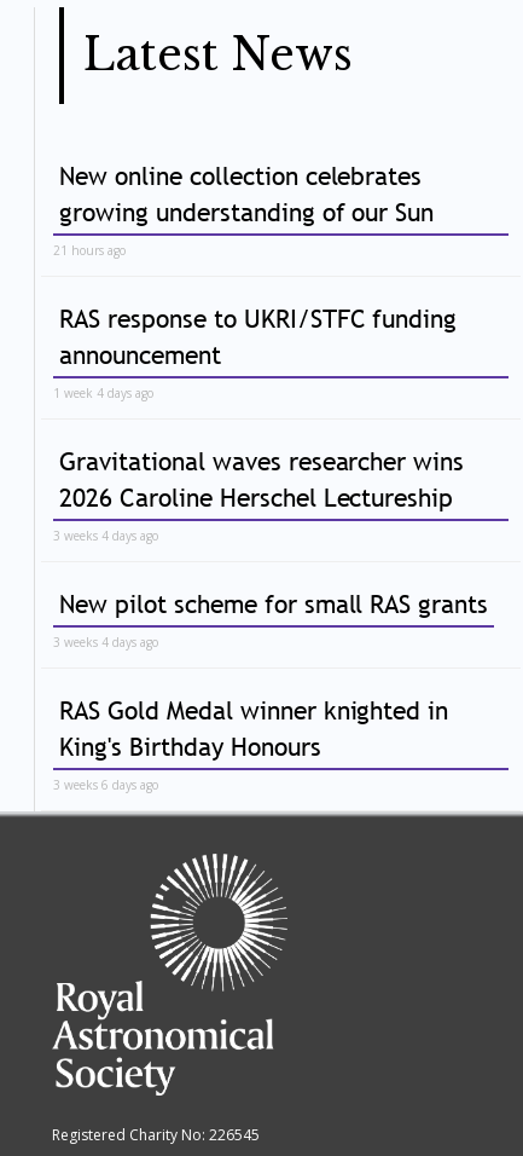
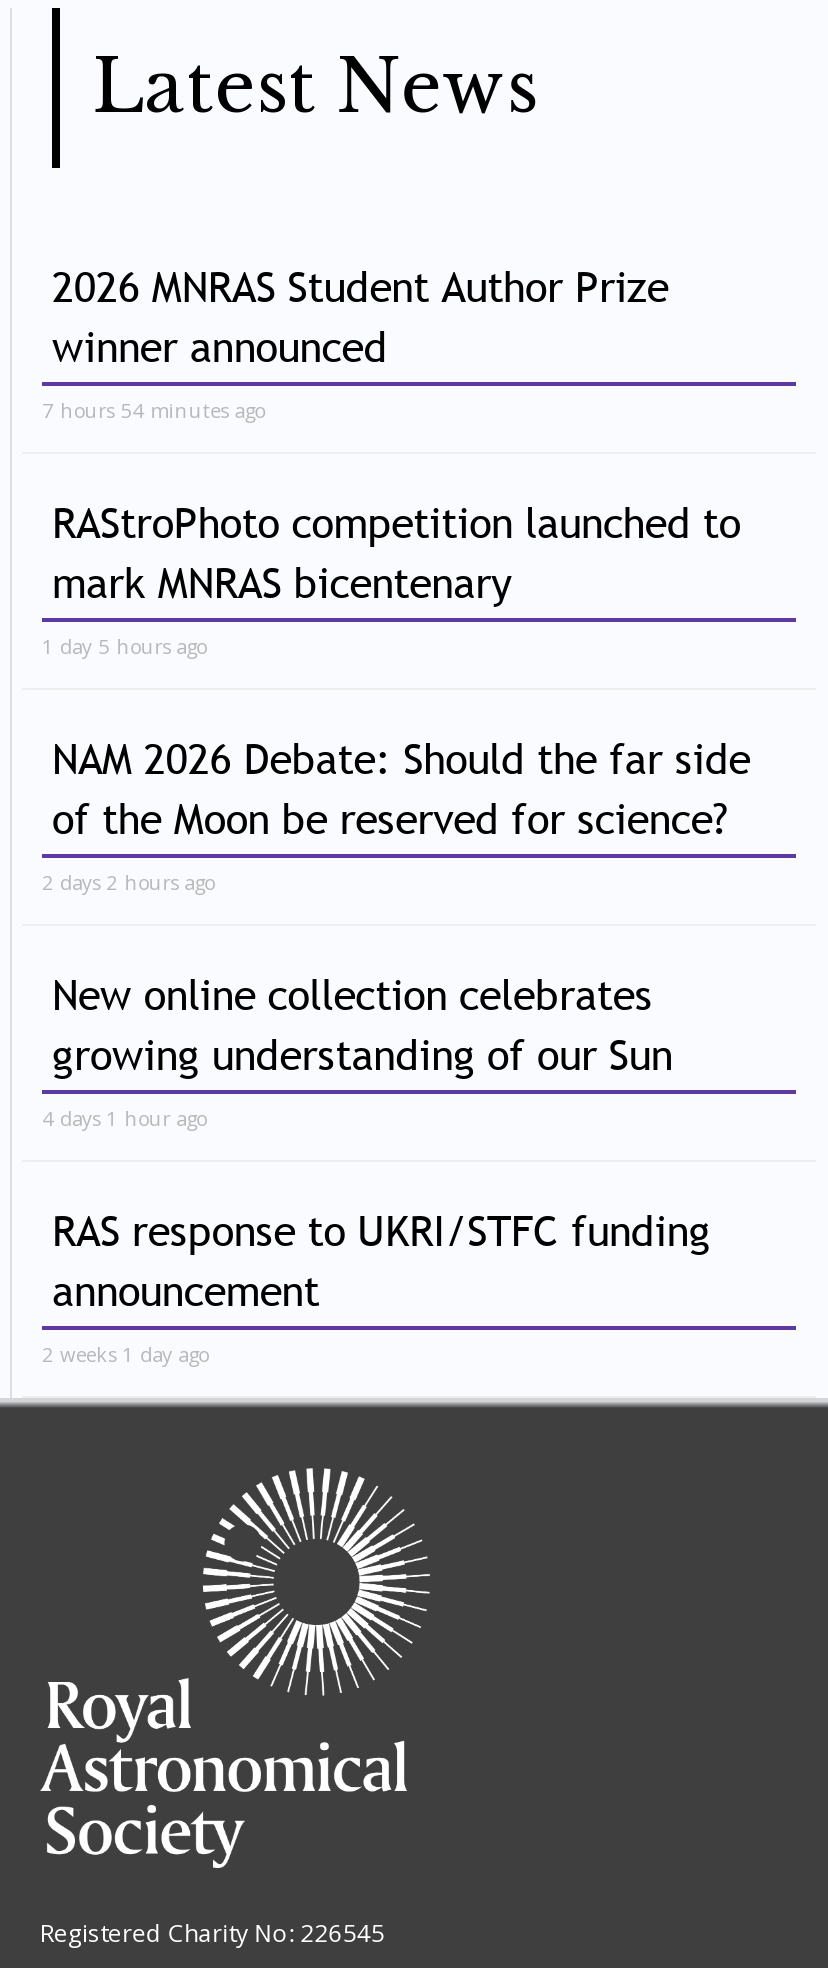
+ 2026 MNRAS Student Author Prize
+ winner announced
+ 7 hours 54 minutes ago
+ RAStroPhoto competition launched to
+ mark MNRAS bicentenary
+ 1 day 5 hours ago
+ NAM 2026 Debate: Should the far side
+ of the Moon be reserved for science?
+ 2 days 2 hours ago

moved down: New online collection celebrates | growing understanding of our Sun

- 21 hours ago
+ 4 days 1 hour ago

moved down: RAS response to UKRI/STFC funding | announcement

- 1 week 4 days ago
- Gravitational waves researcher wins
- 2026 Caroline Herschel Lectureship
- 3 weeks 4 days ago
- New pilot scheme for small RAS grants
- 3 weeks 4 days ago
- RAS Gold Medal winner knighted in
- King's Birthday Honours
- 3 weeks 6 days ago
+ 2 weeks 1 day ago
